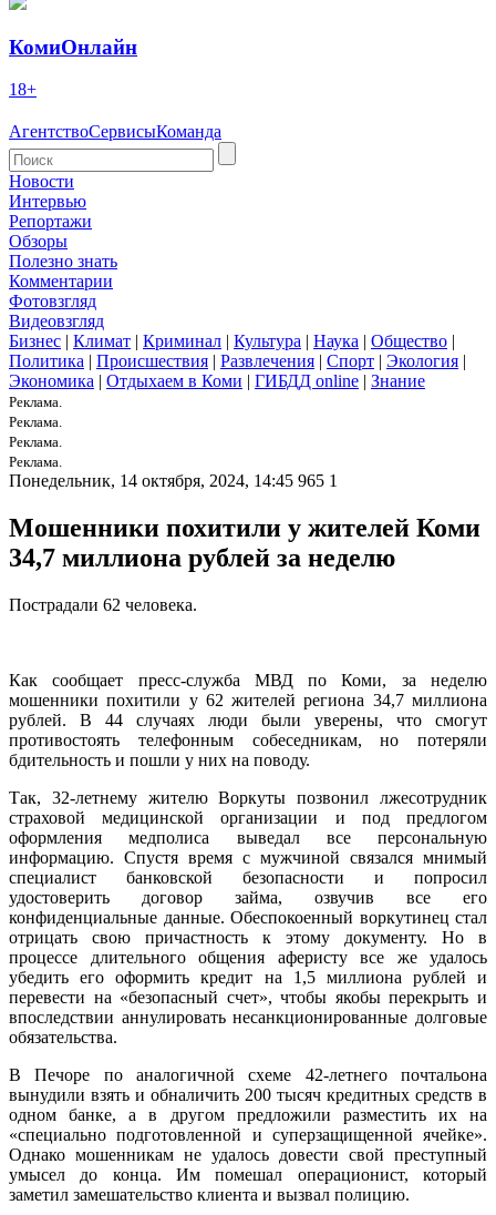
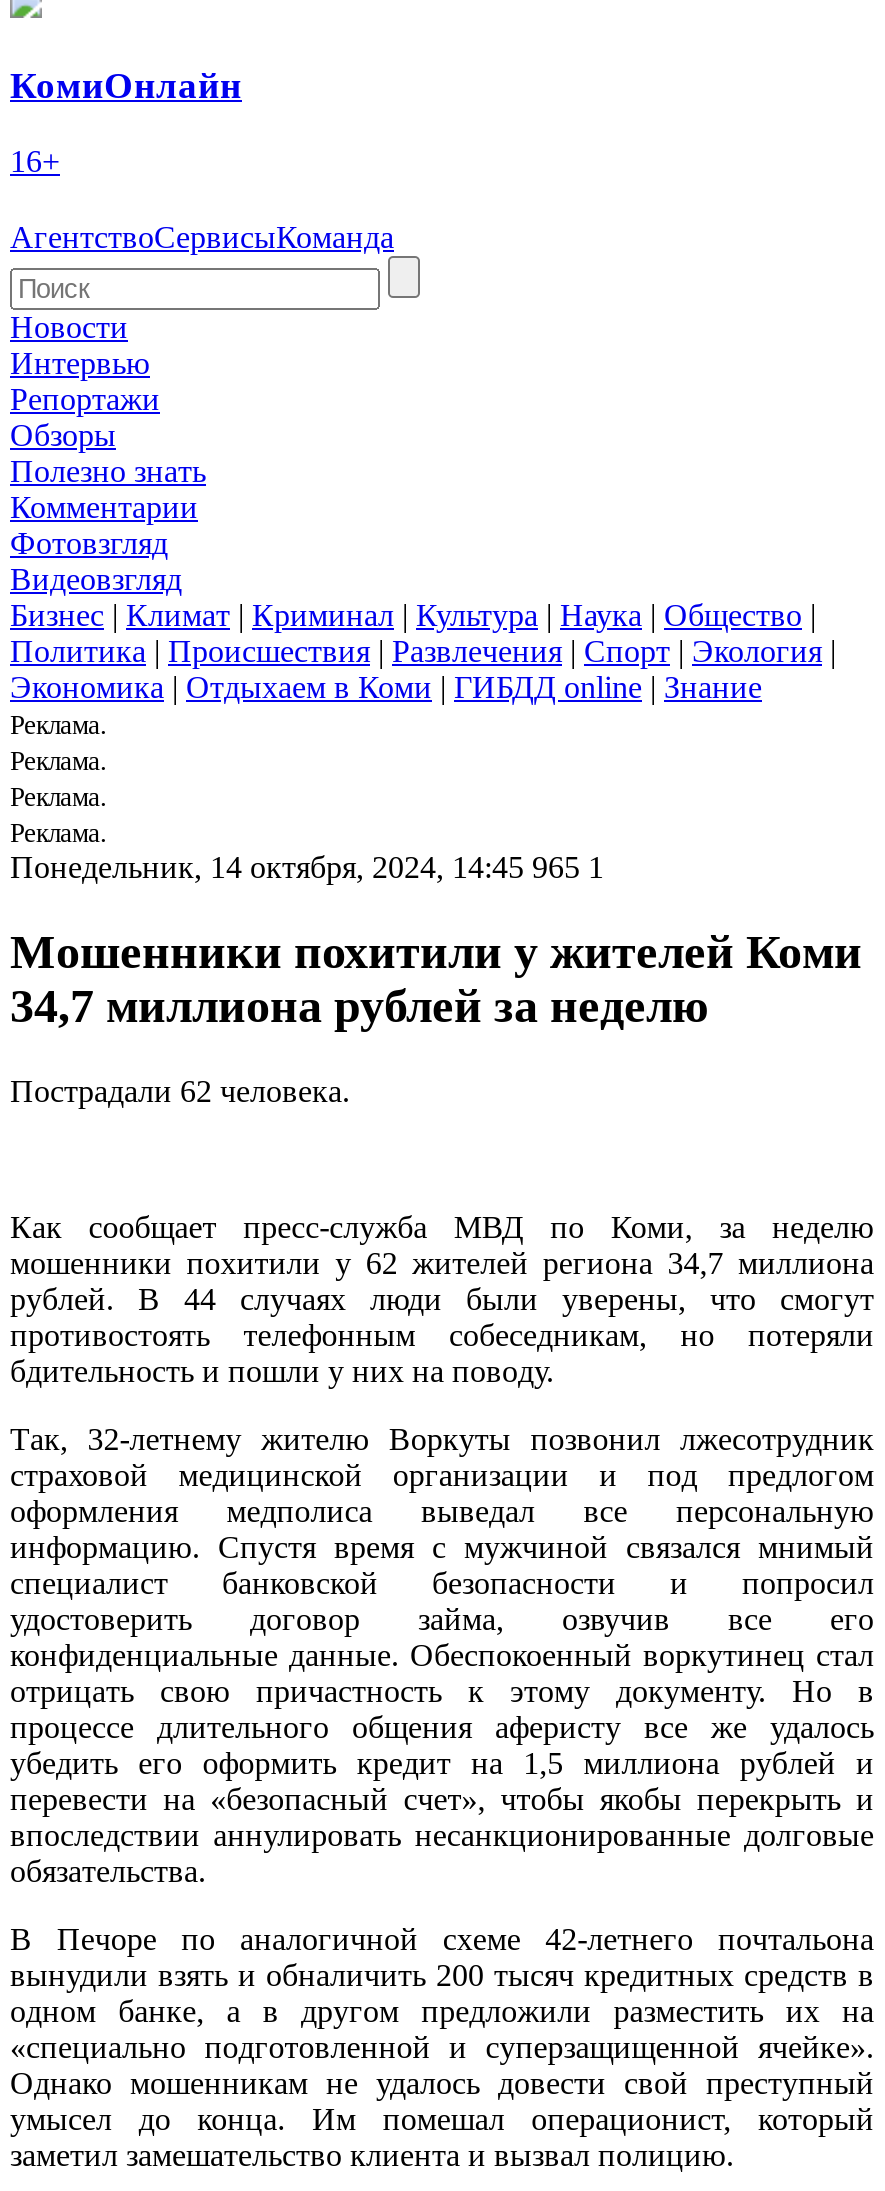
- 18+
+ 16+
